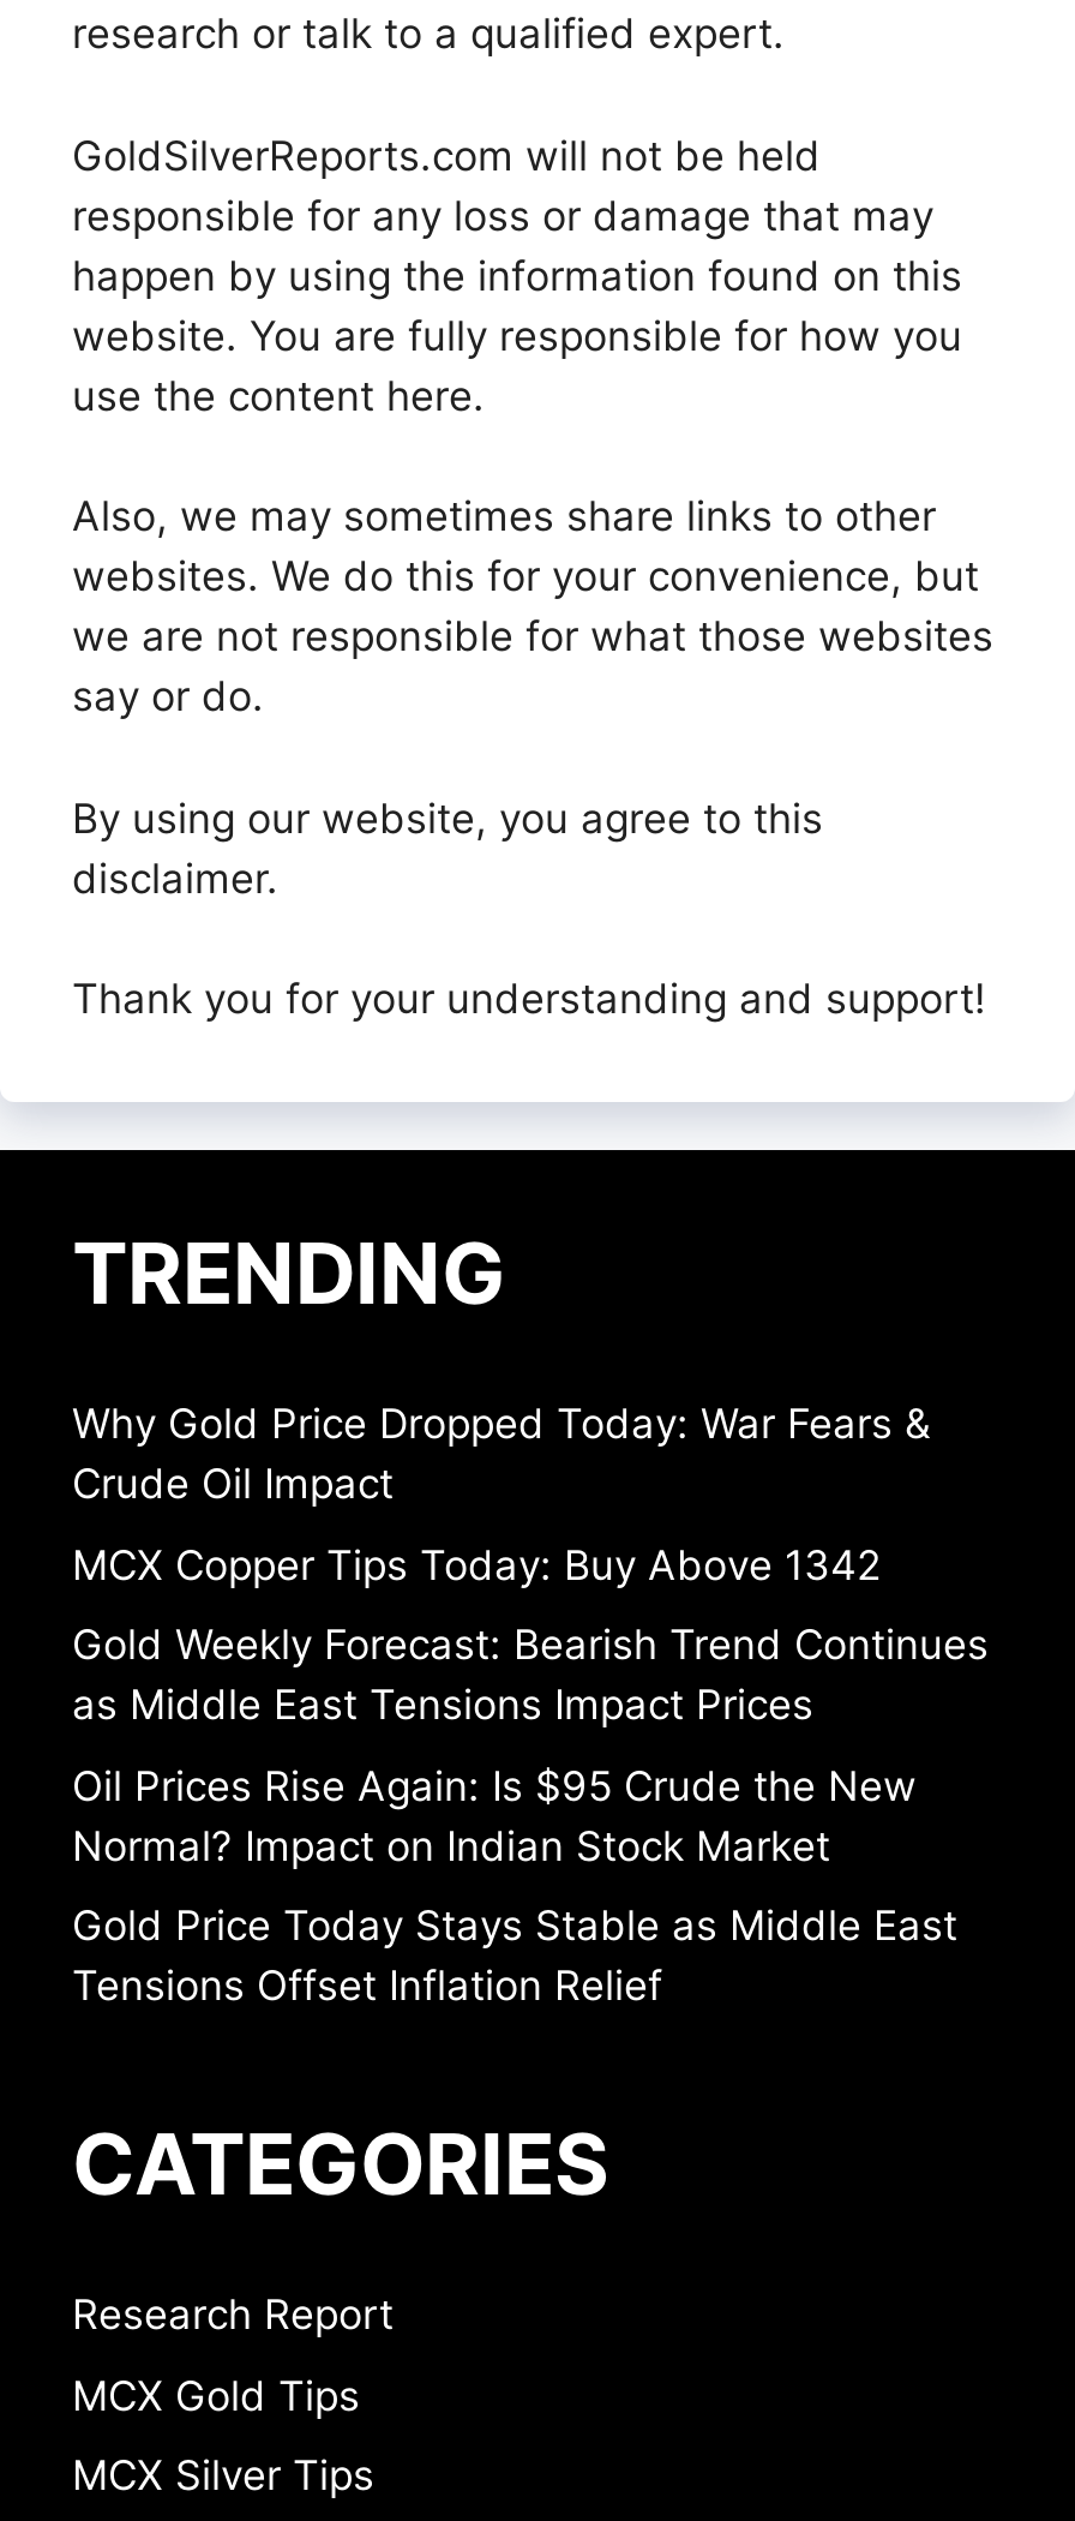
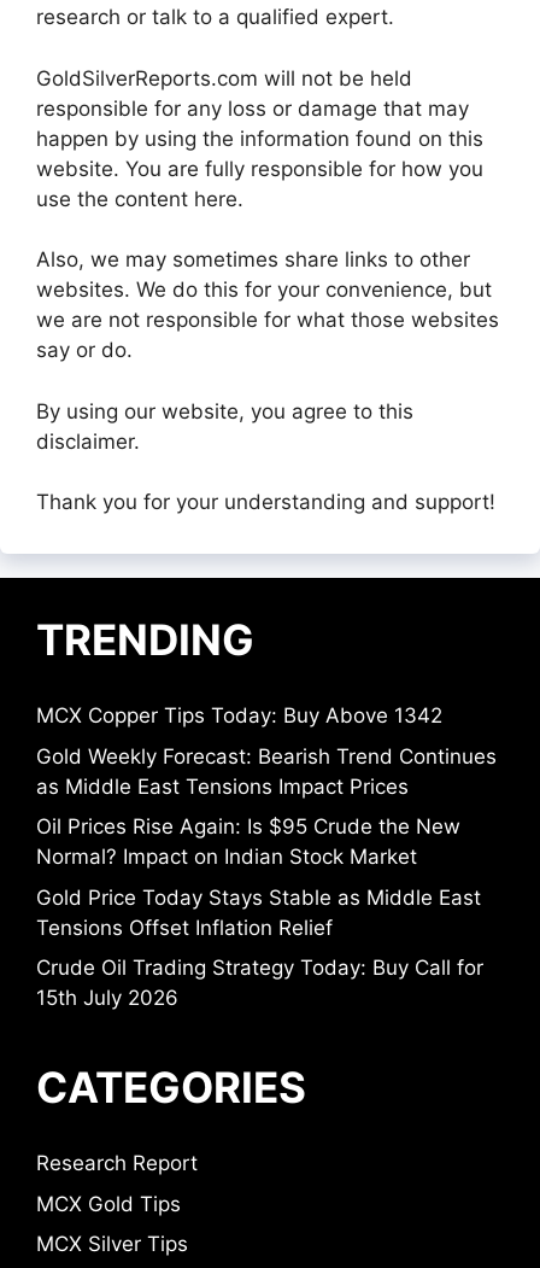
- Why Gold Price Dropped Today: War Fears &
- Crude Oil Impact

moved up: MCX Copper Tips Today: Buy Above 1342 | Gold Weekly Forecast: Bearish Trend Continues | as Middle East Tensions Impact Prices | Oil Prices Rise Again: Is $95 Crude the New | Normal? Impact on Indian Stock Market | Gold Price Today Stays Stable as Middle East | Tensions Offset Inflation Relief

+ Crude Oil Trading Strategy Today: Buy Call for
+ 15th July 2026
